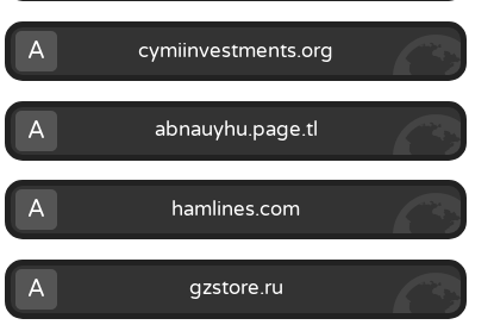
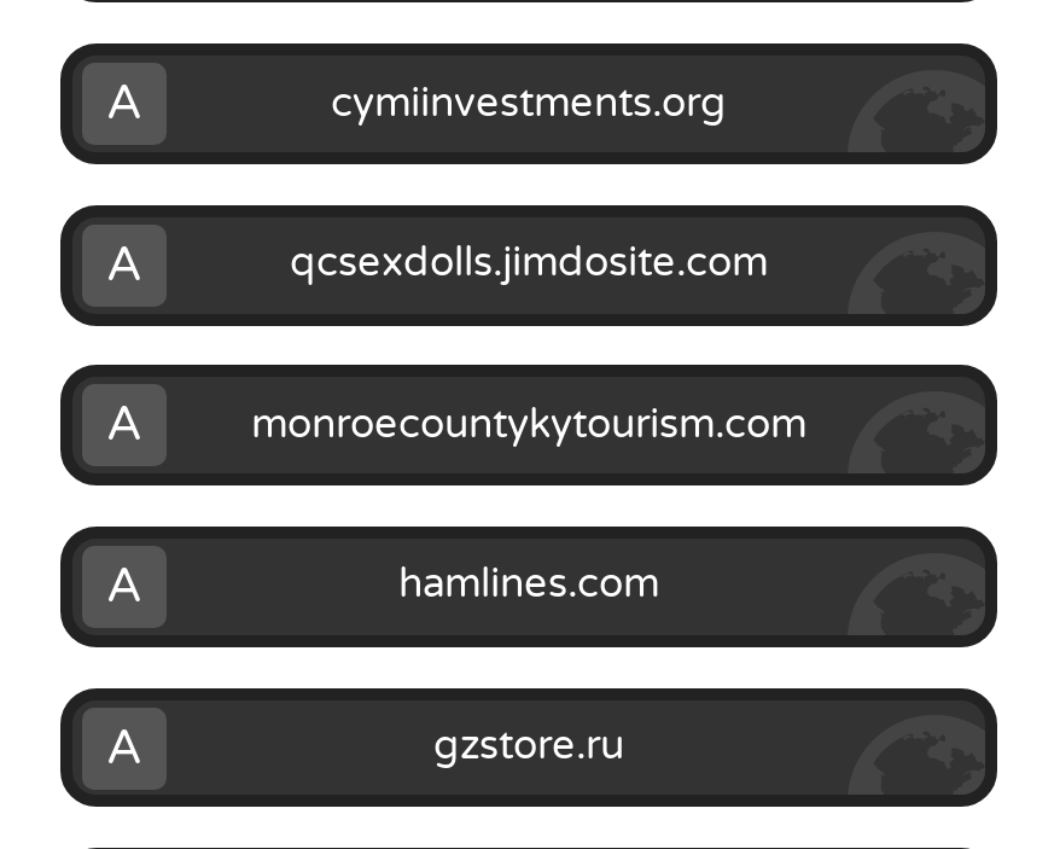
- abnauyhu.page.tl
+ qcsexdolls.jimdosite.com
+ A
+ monroecountykytourism.com
